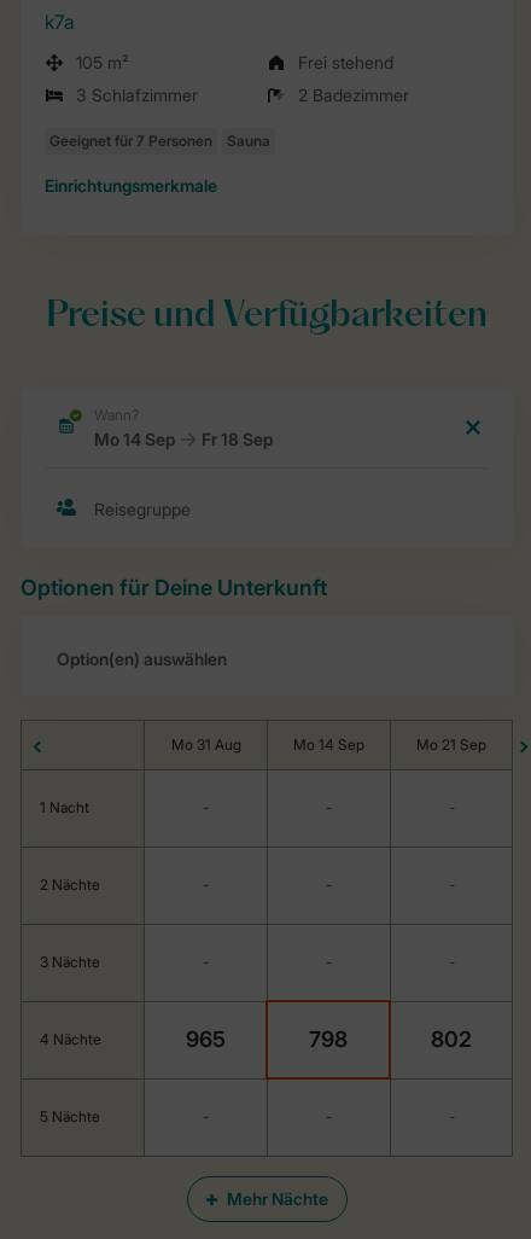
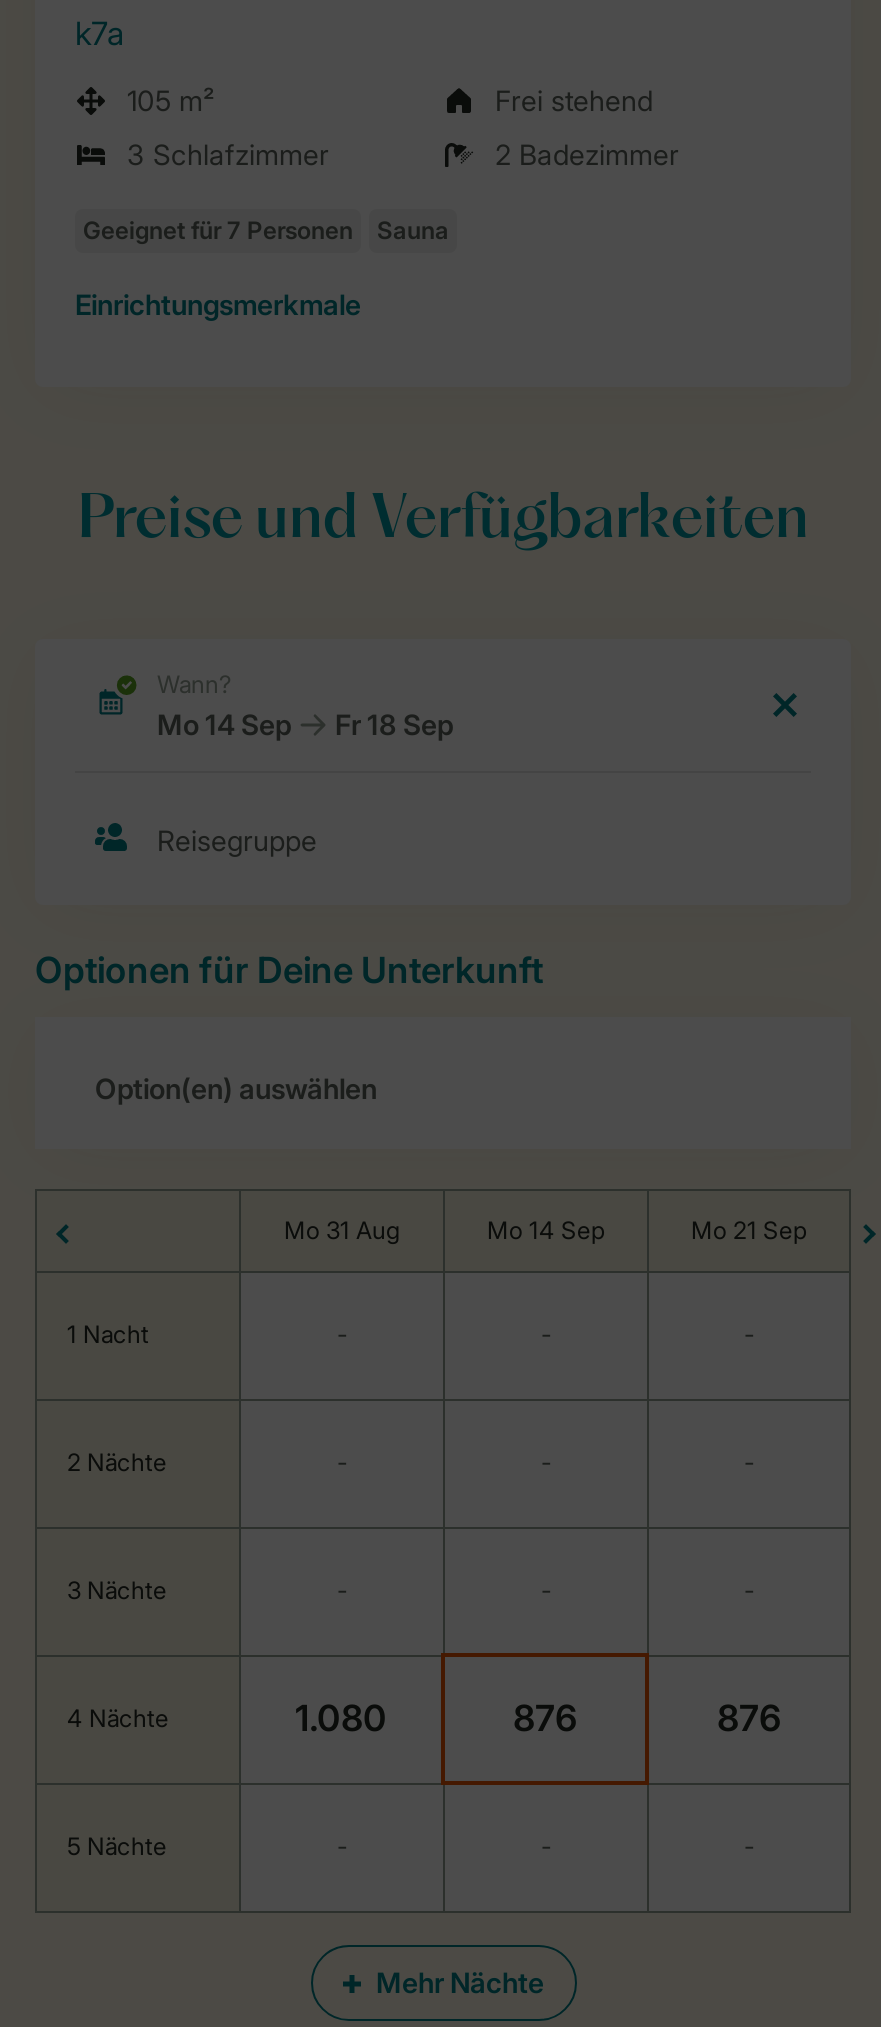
- 965
+ 1.080

- 798
+ 876

- 802
+ 876
